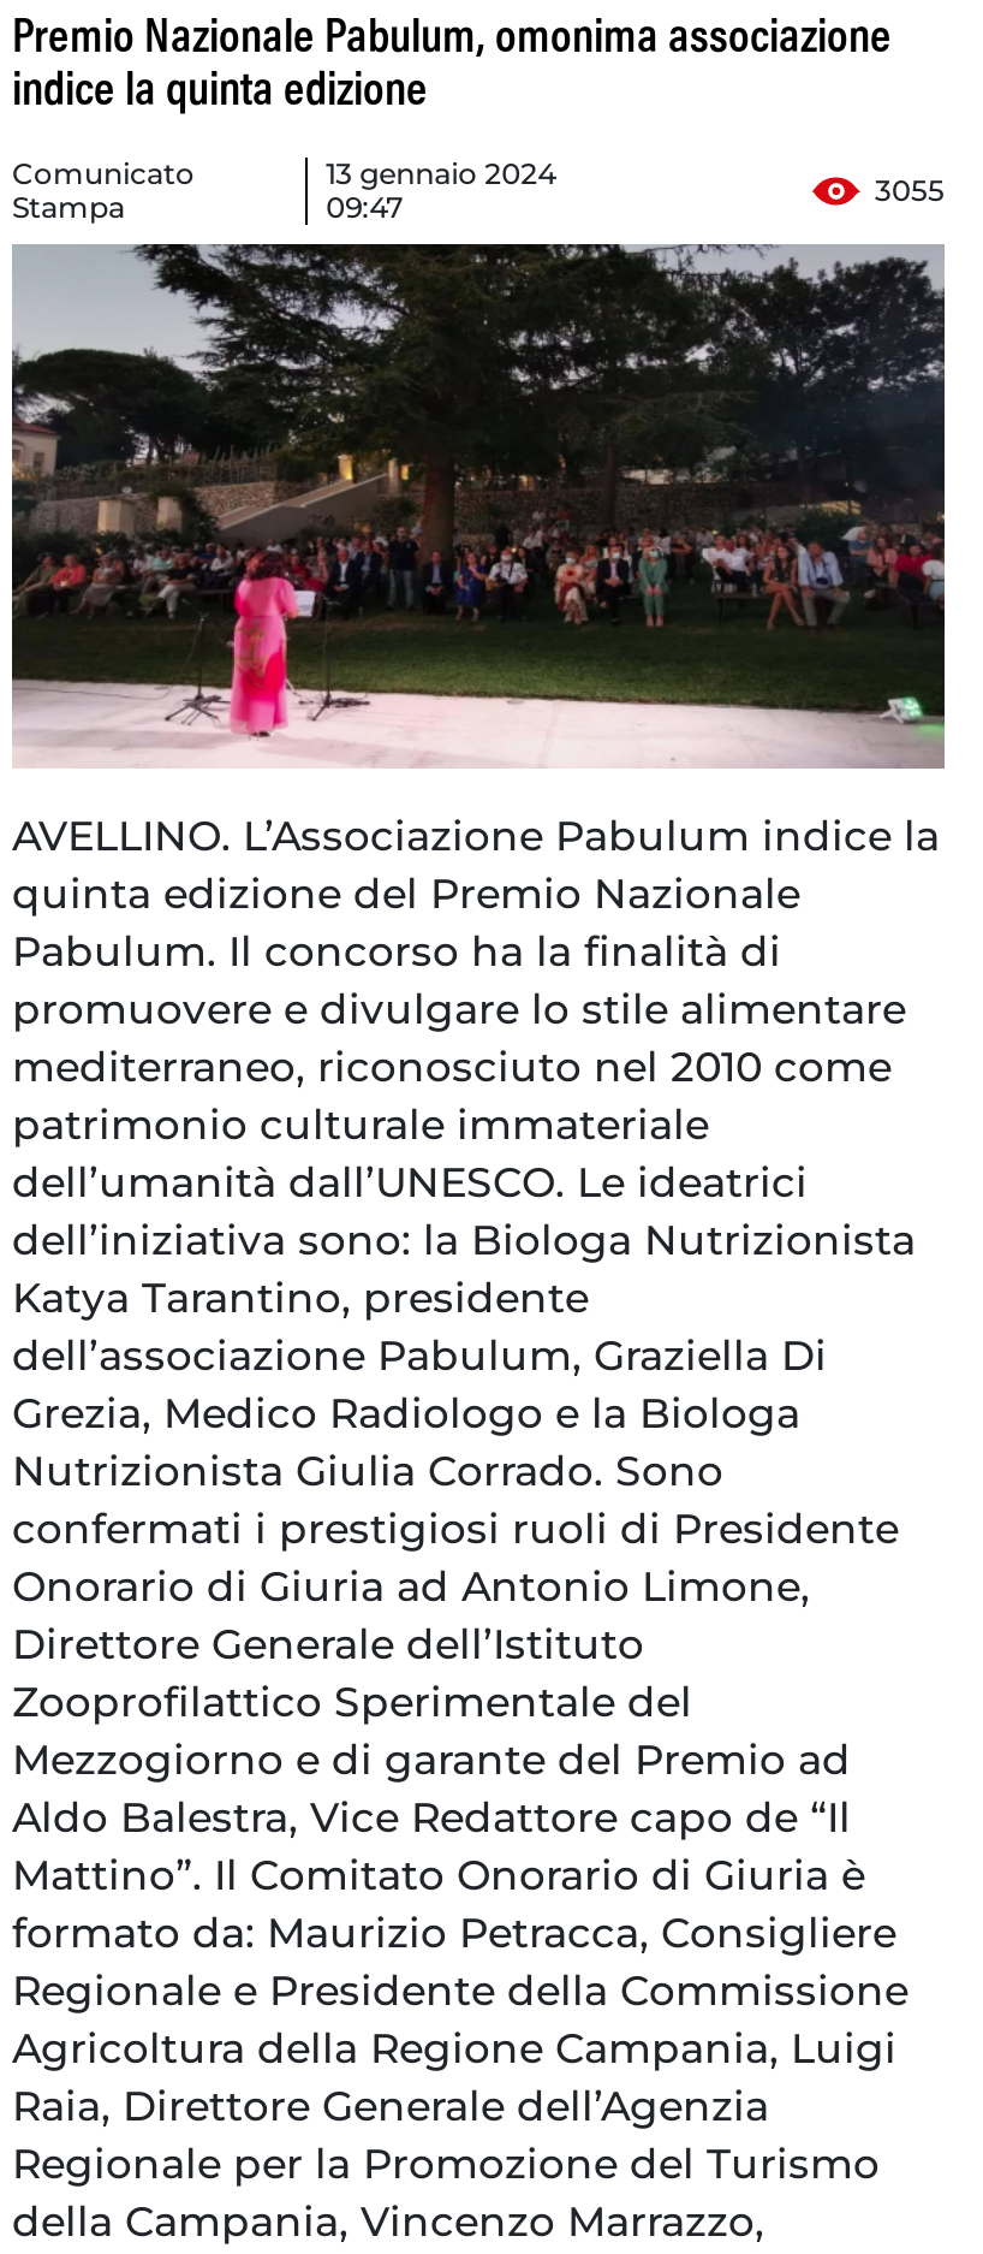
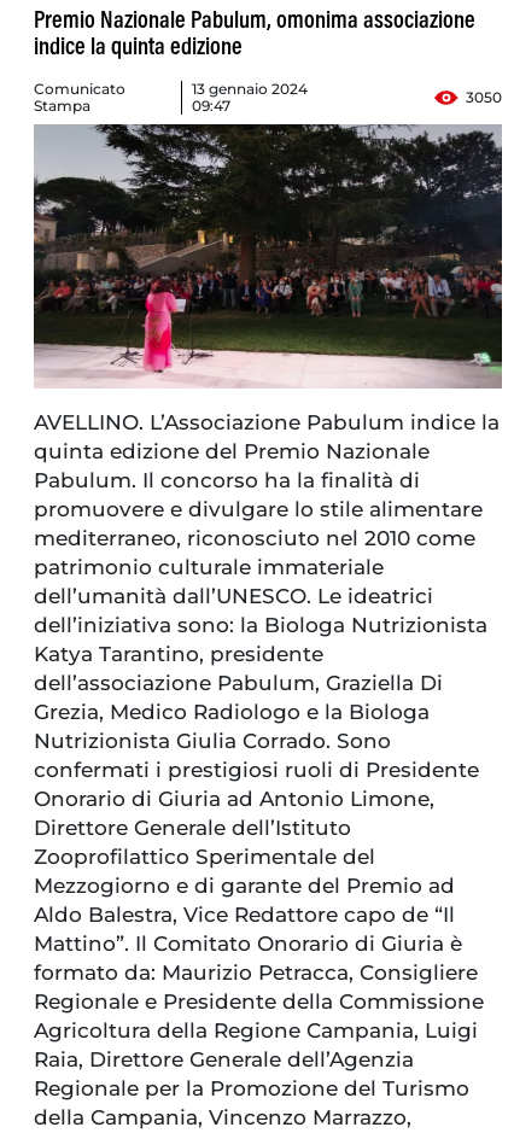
- 3055
+ 3050
